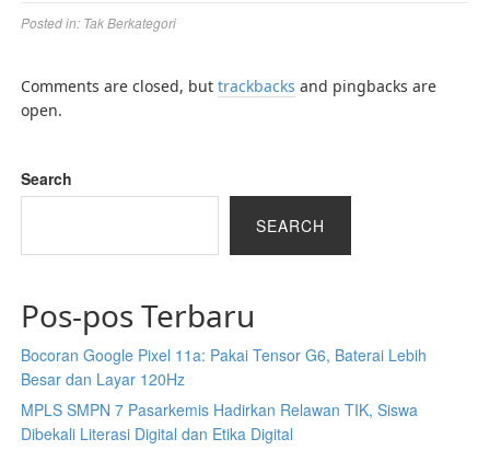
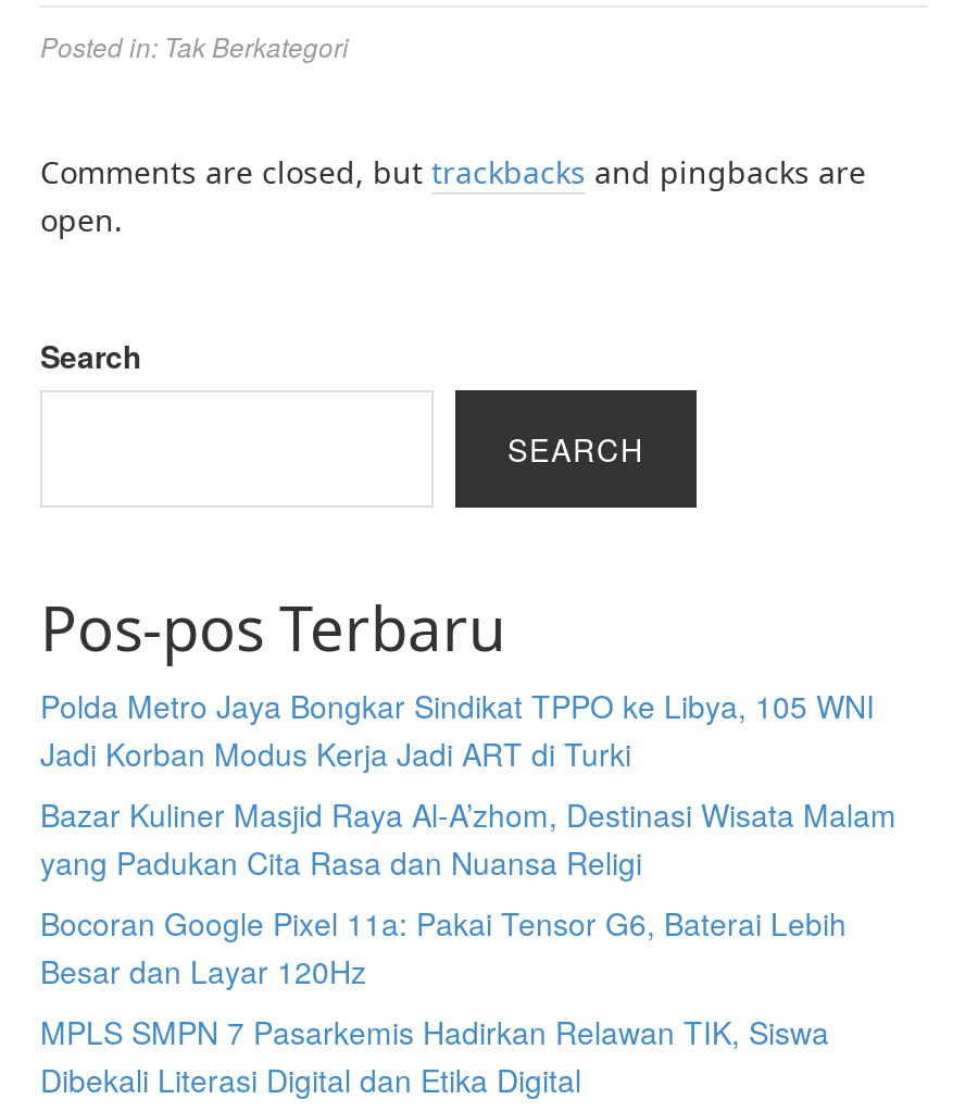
+ Polda Metro Jaya Bongkar Sindikat TPPO ke Libya, 105 WNI
+ Jadi Korban Modus Kerja Jadi ART di Turki
+ Bazar Kuliner Masjid Raya Al-A’zhom, Destinasi Wisata Malam
+ yang Padukan Cita Rasa dan Nuansa Religi
